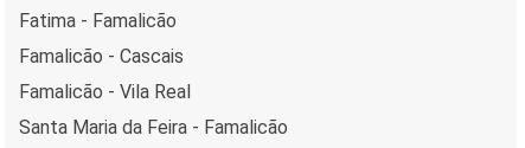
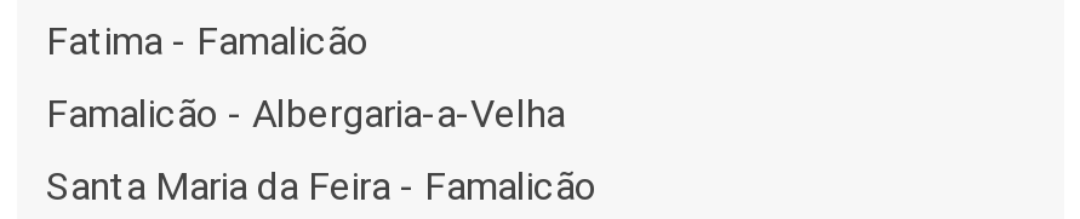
- Famalicão - Cascais
- Famalicão - Vila Real
+ Famalicão - Albergaria-a-Velha
